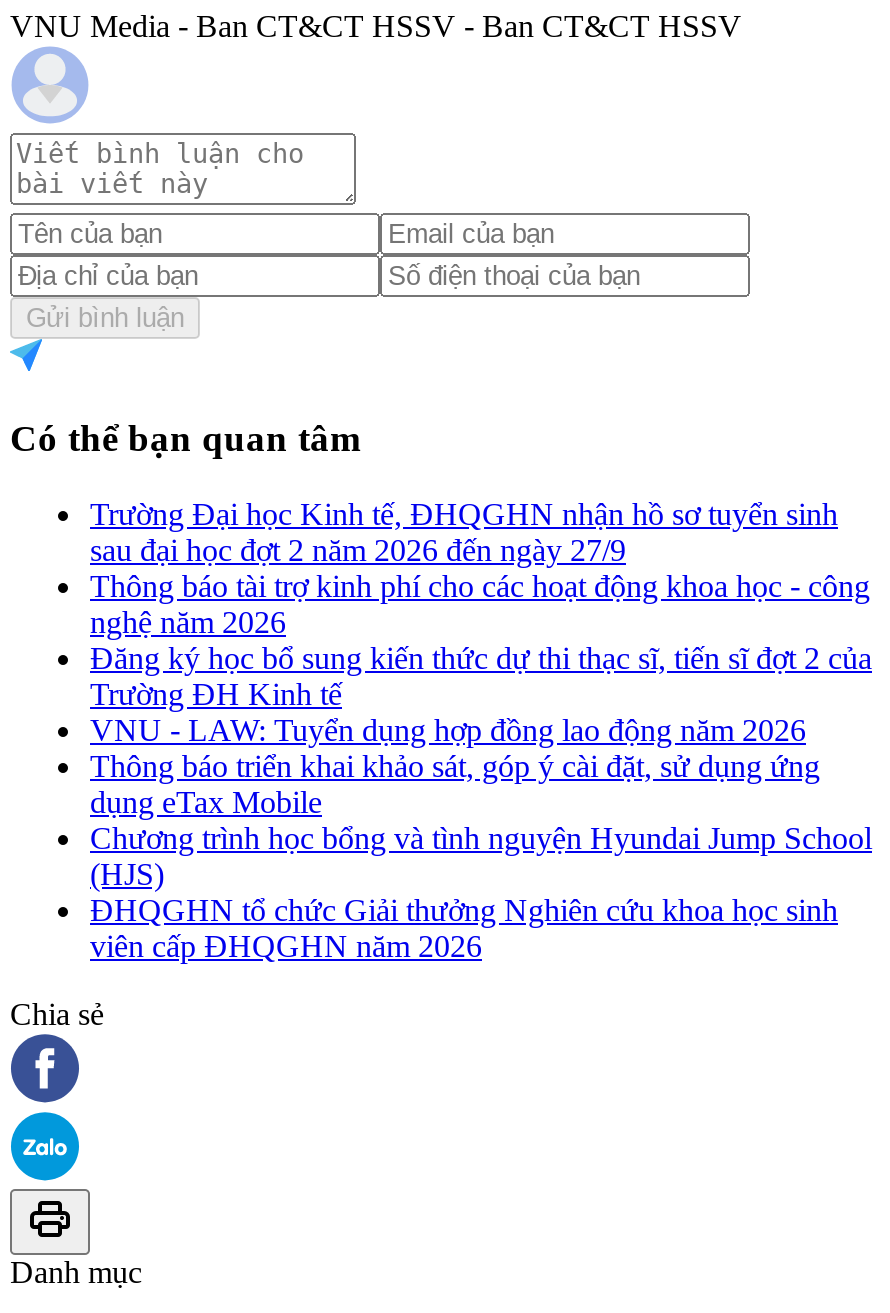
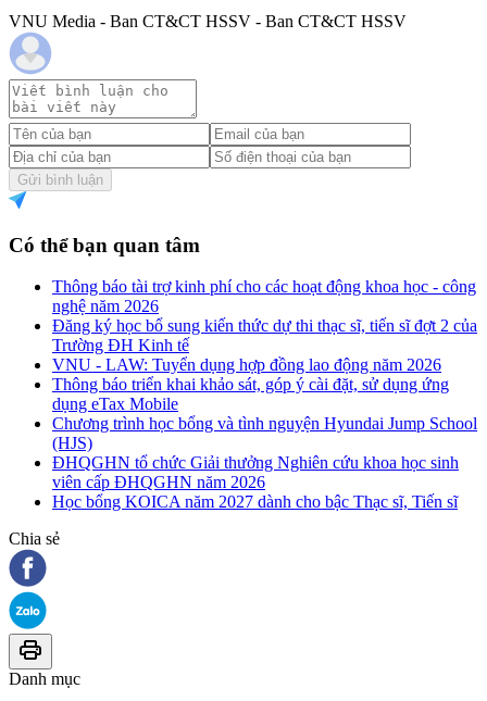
- Trường Đại học Kinh tế, ĐHQGHN nhận hồ sơ tuyển sinh
- sau đại học đợt 2 năm 2026 đến ngày 27/9

moved up: Thông báo tài trợ kinh phí cho các hoạt động khoa học - công | nghệ năm 2026 | Đăng ký học bổ sung kiến thức dự thi thạc sĩ, tiến sĩ đợt 2 của | ... | ĐHQGHN tổ chức Giải thưởng Nghiên cứu khoa học sinh | viên cấp ĐHQGHN năm 2026

+ Học bổng KOICA năm 2027 dành cho bậc Thạc sĩ, Tiến sĩ
